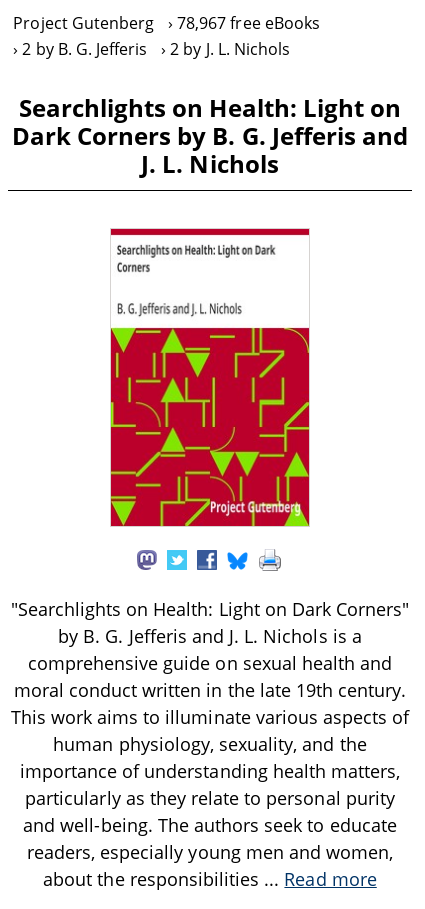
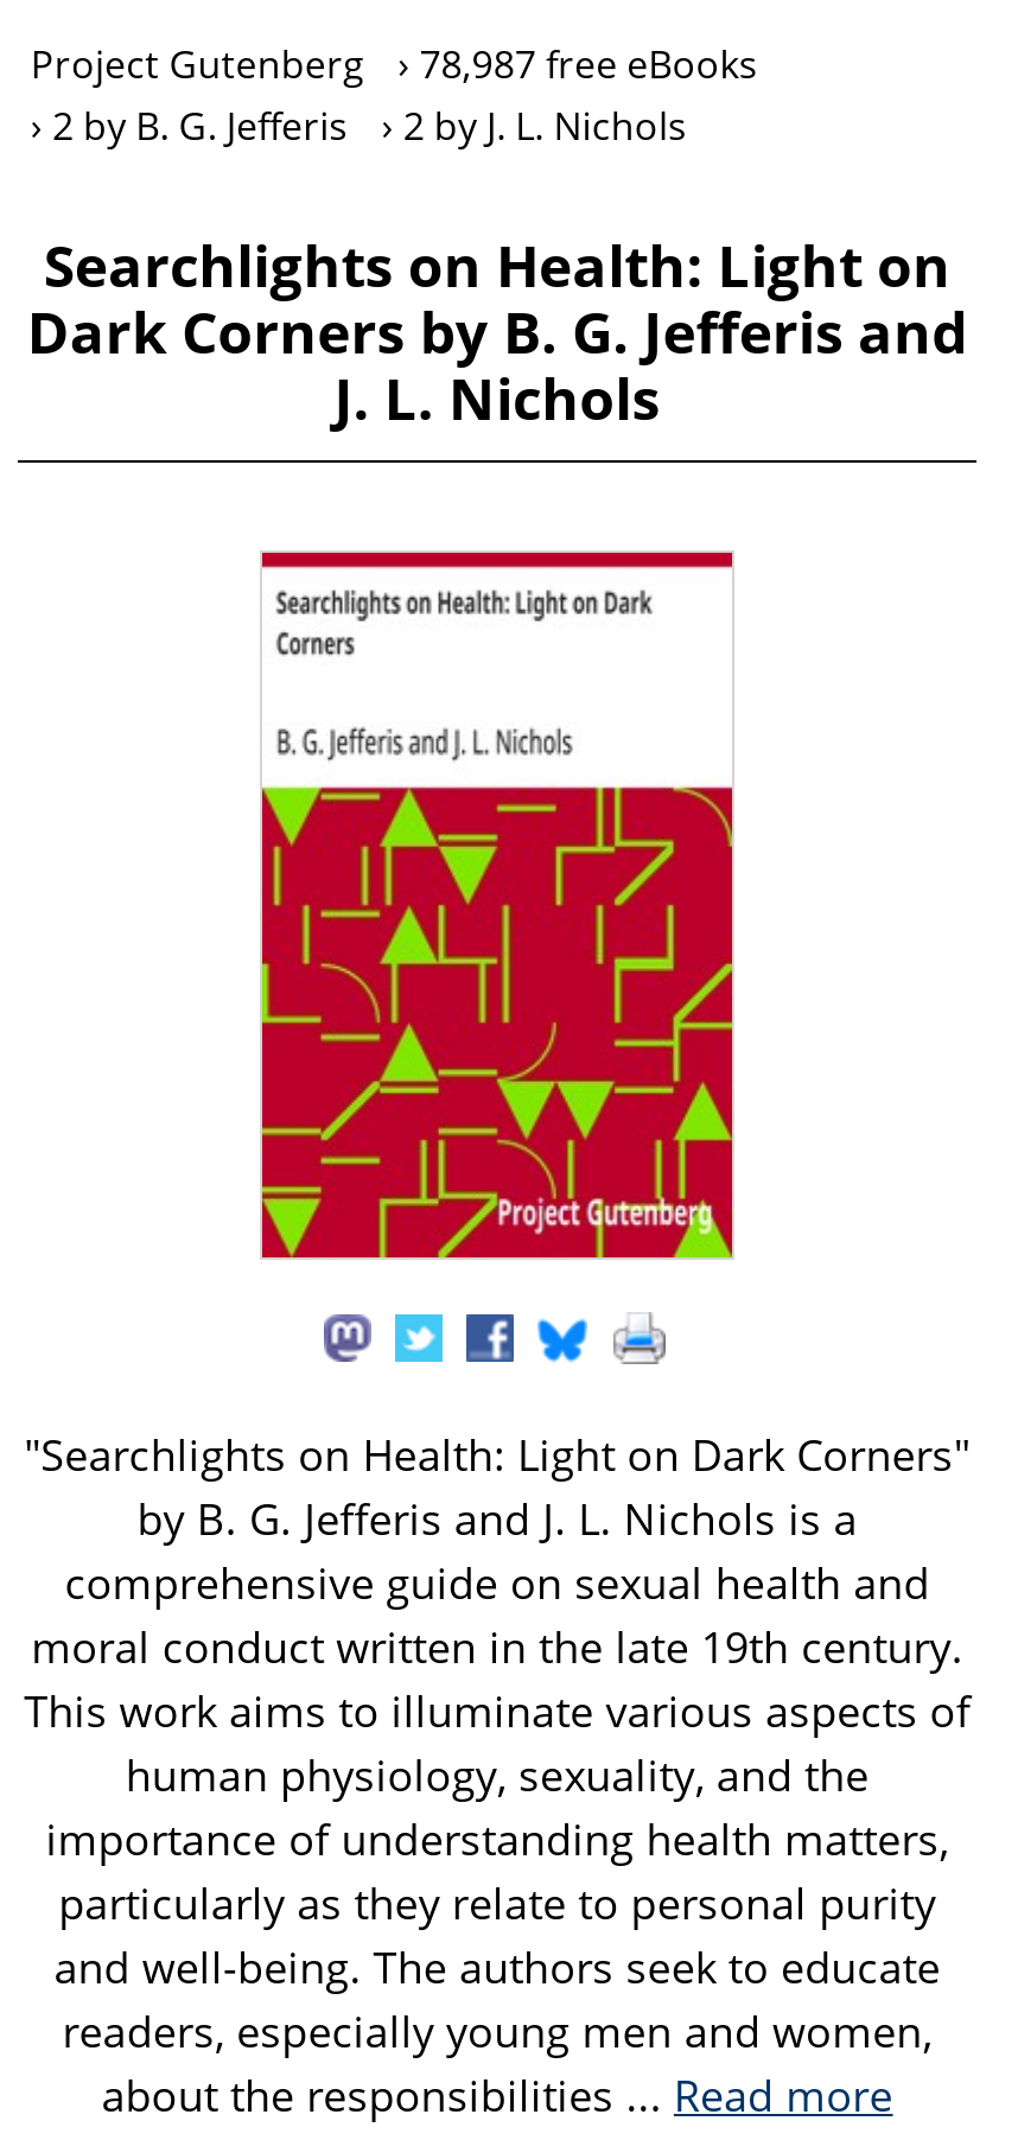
- Project Gutenberg 78,967 free eBooks
+ Project Gutenberg 78,987 free eBooks
